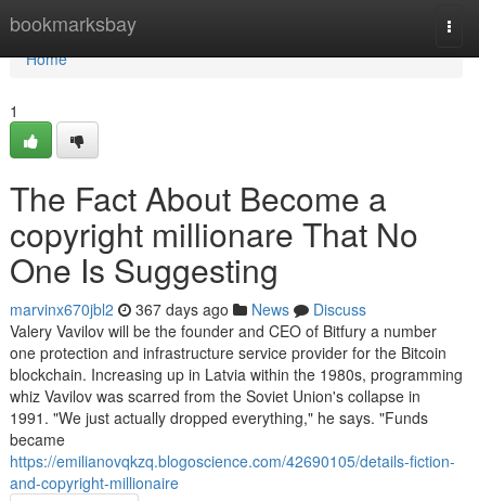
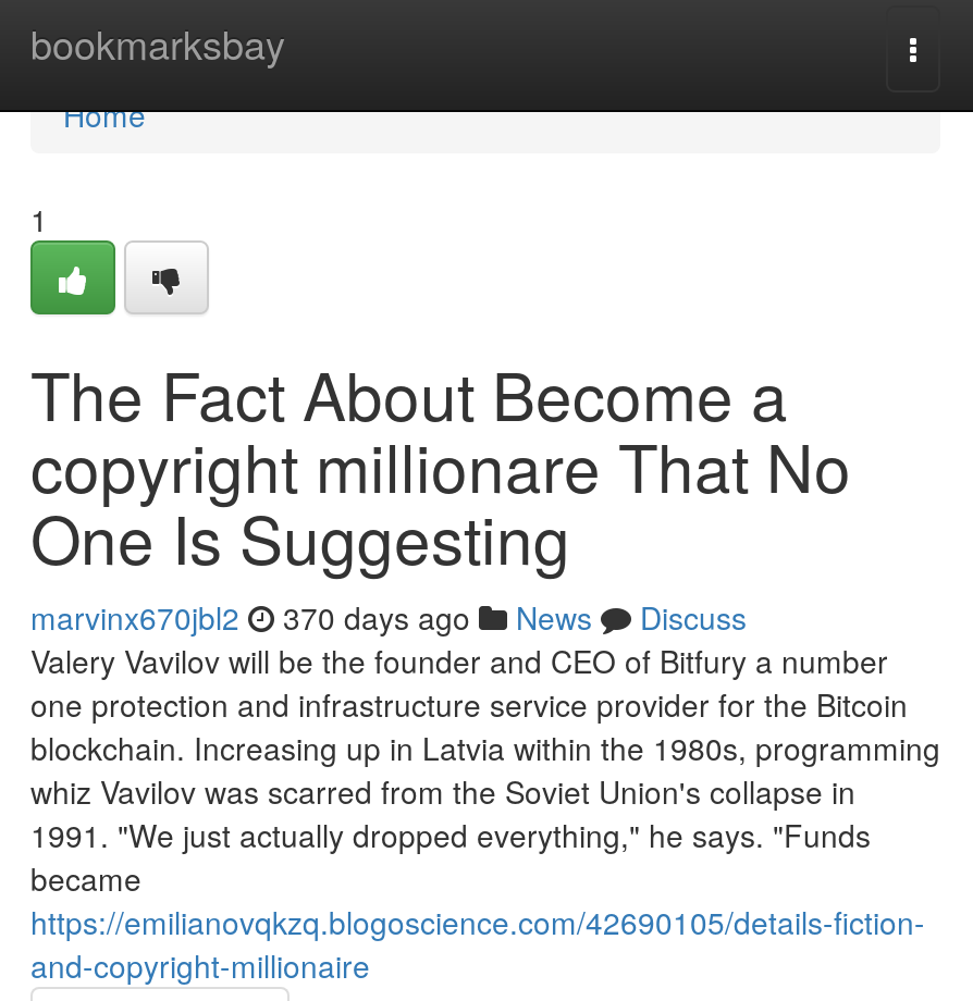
- marvinx670jbl2 367 days ago News Discuss
+ marvinx670jbl2 370 days ago News Discuss
